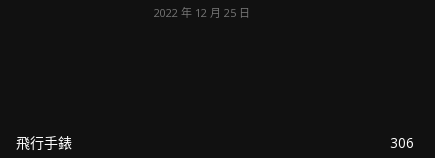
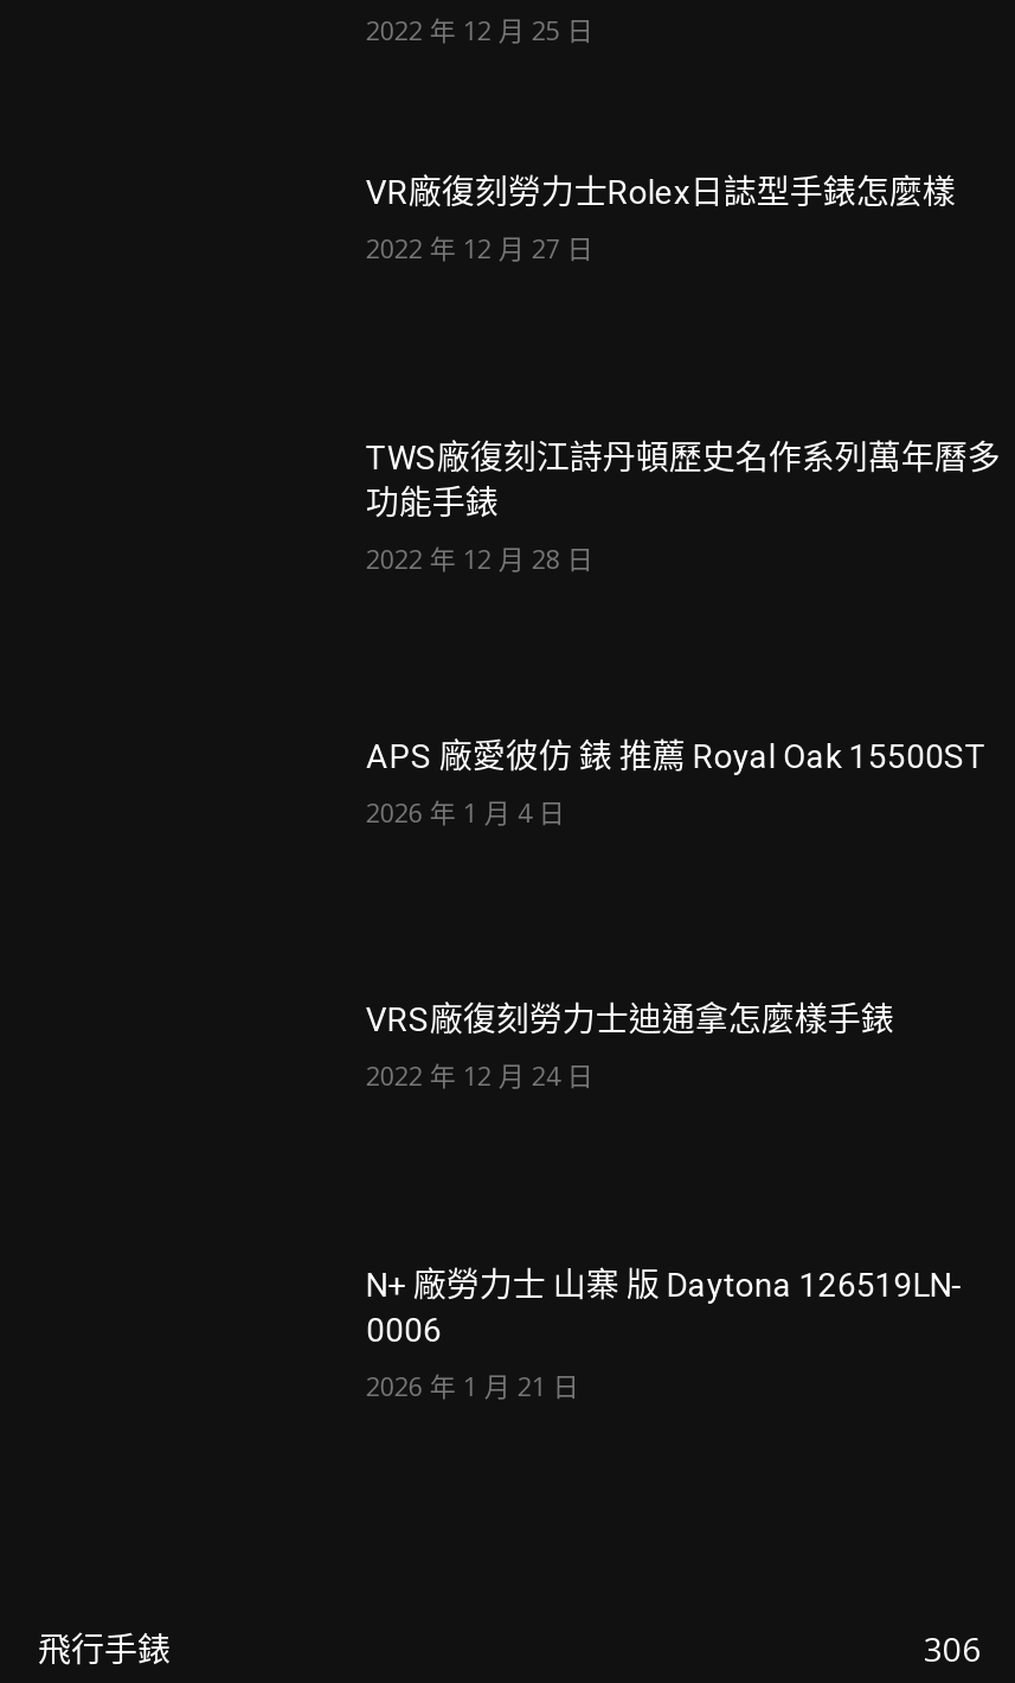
+ VR廠復刻勞力士Rolex日誌型手錶怎麼樣
+ 2022 年 12 月 27 日

+ TWS廠復刻江詩丹頓歷史名作系列萬年曆多
+ 功能手錶
+ 2022 年 12 月 28 日

+ APS 廠愛彼仿 錶 推薦 Royal Oak 15500ST
+ 2026 年 1 月 4 日

+ VRS廠復刻勞力士迪通拿怎麼樣手錶
+ 2022 年 12 月 24 日

+ N+ 廠勞力士 山寨 版 Daytona 126519LN-
+ 0006
+ 2026 年 1 月 21 日
